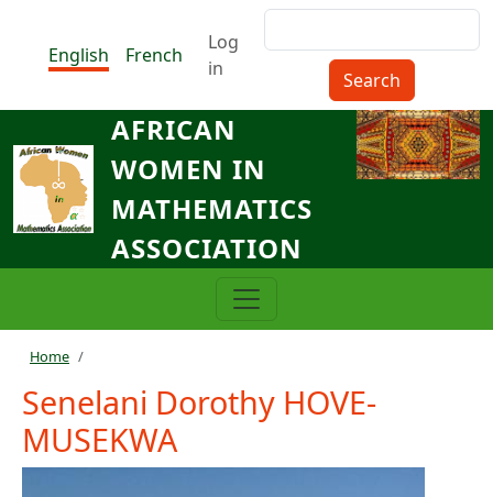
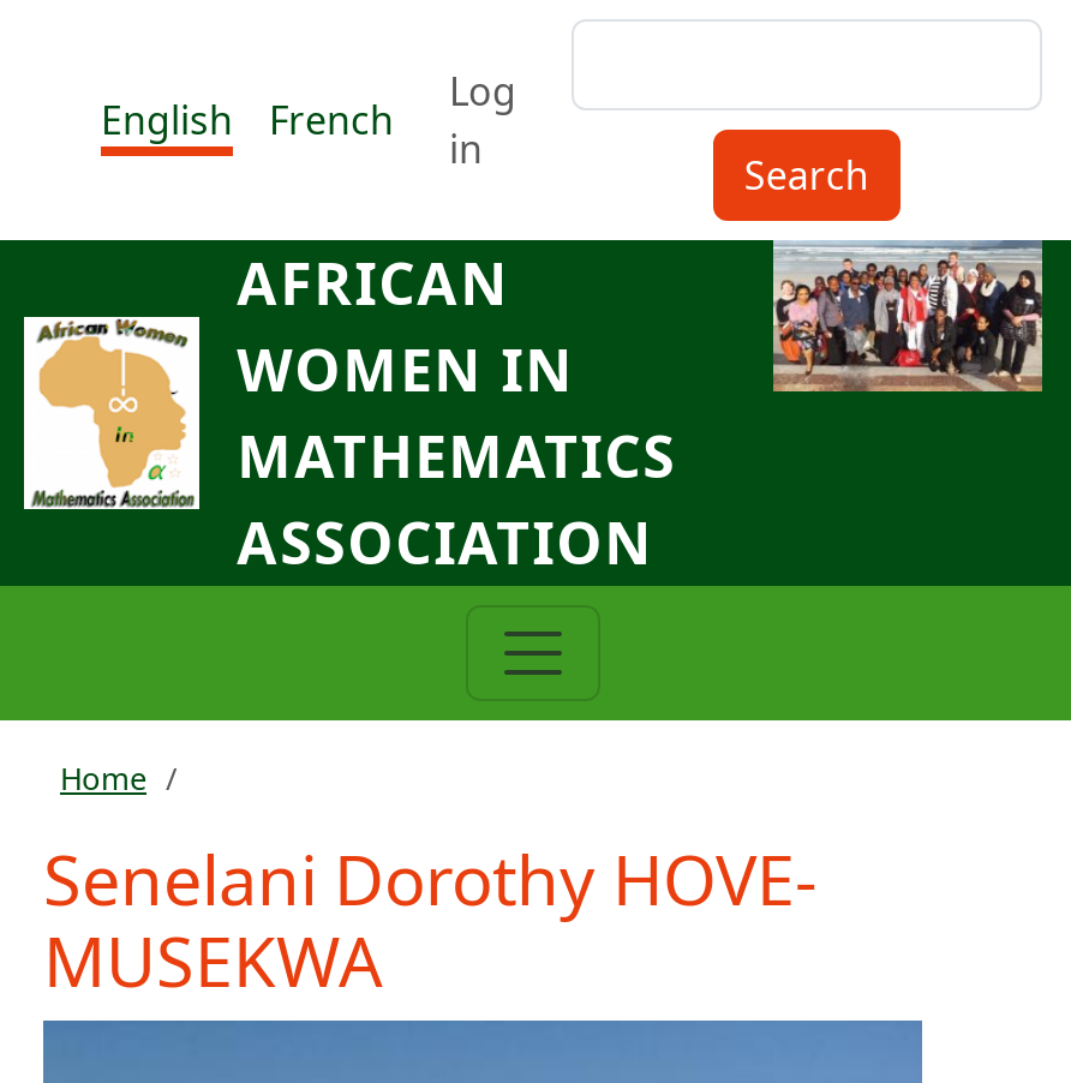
- [image]
+ [image]
